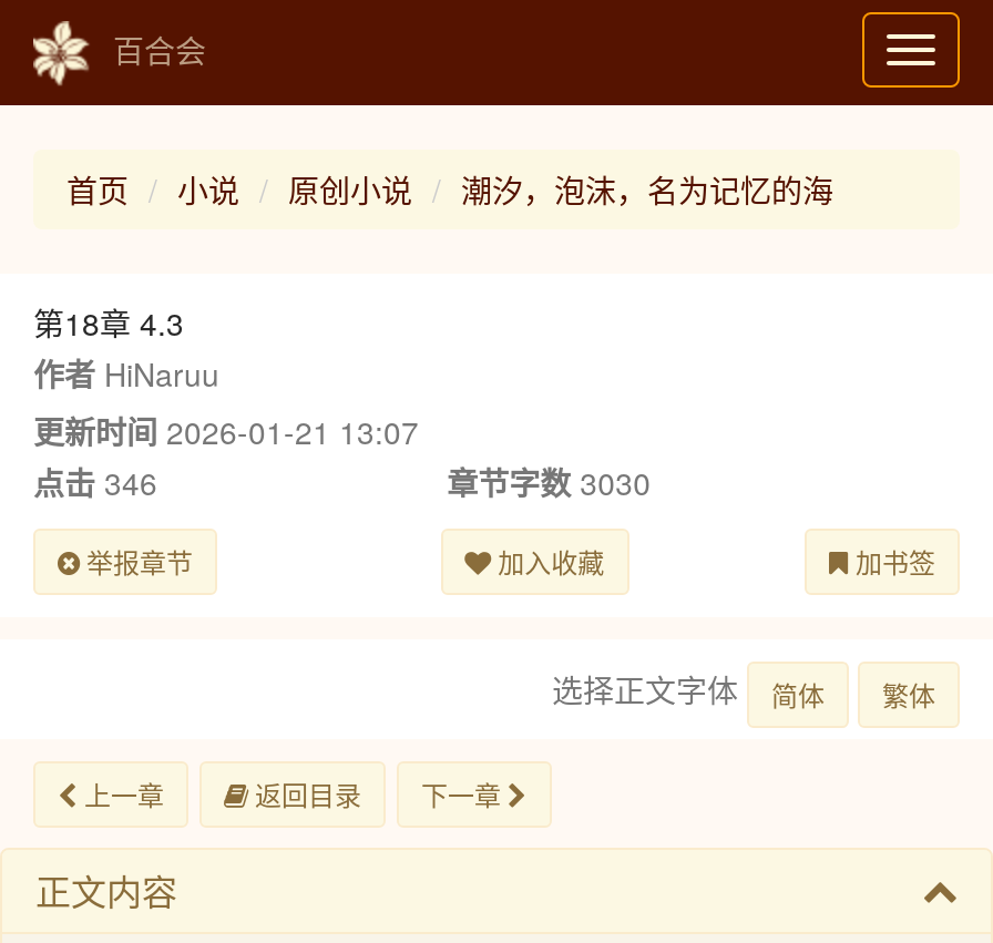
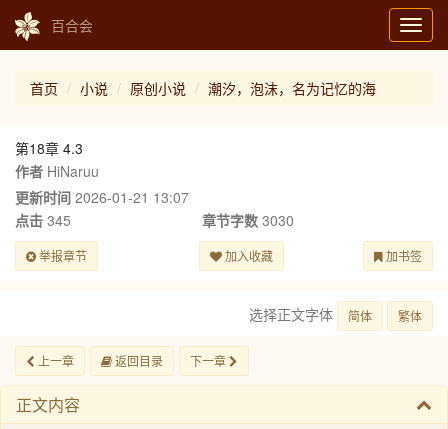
- 点击346
+ 点击345
